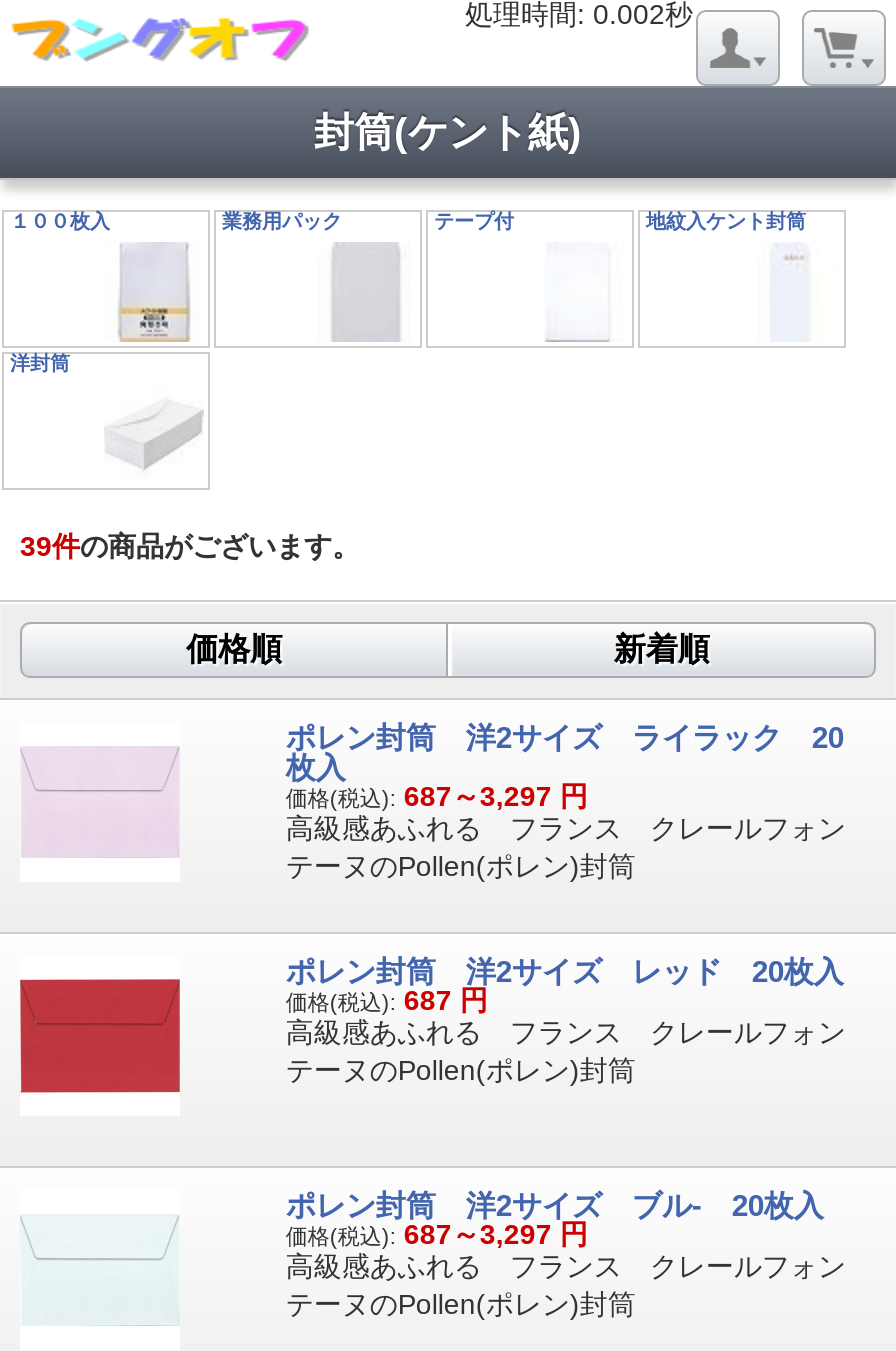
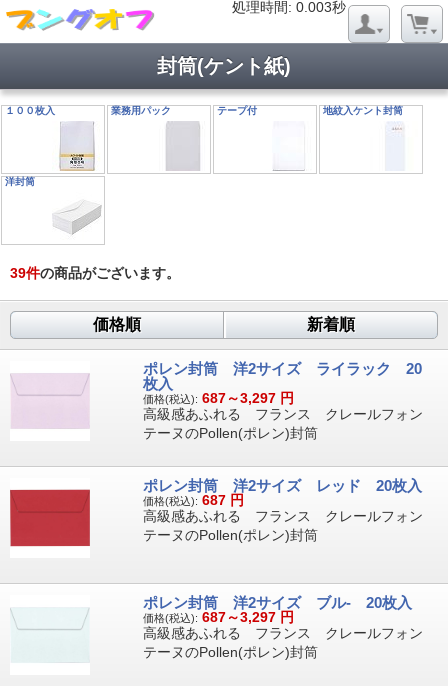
- 処理時間: 0.002秒
+ 処理時間: 0.003秒
